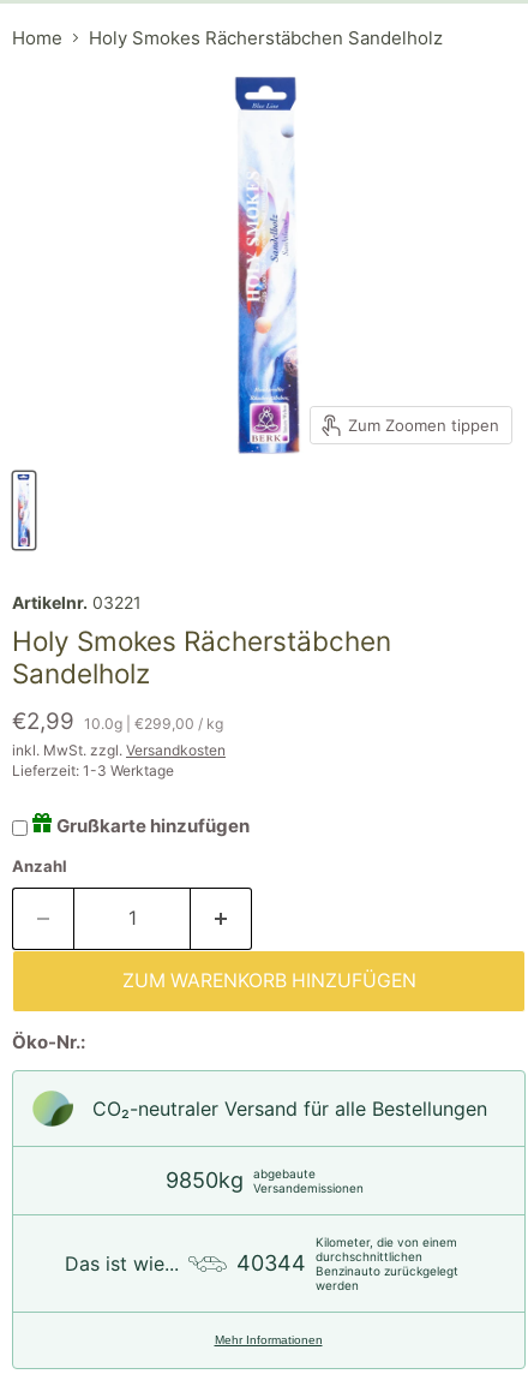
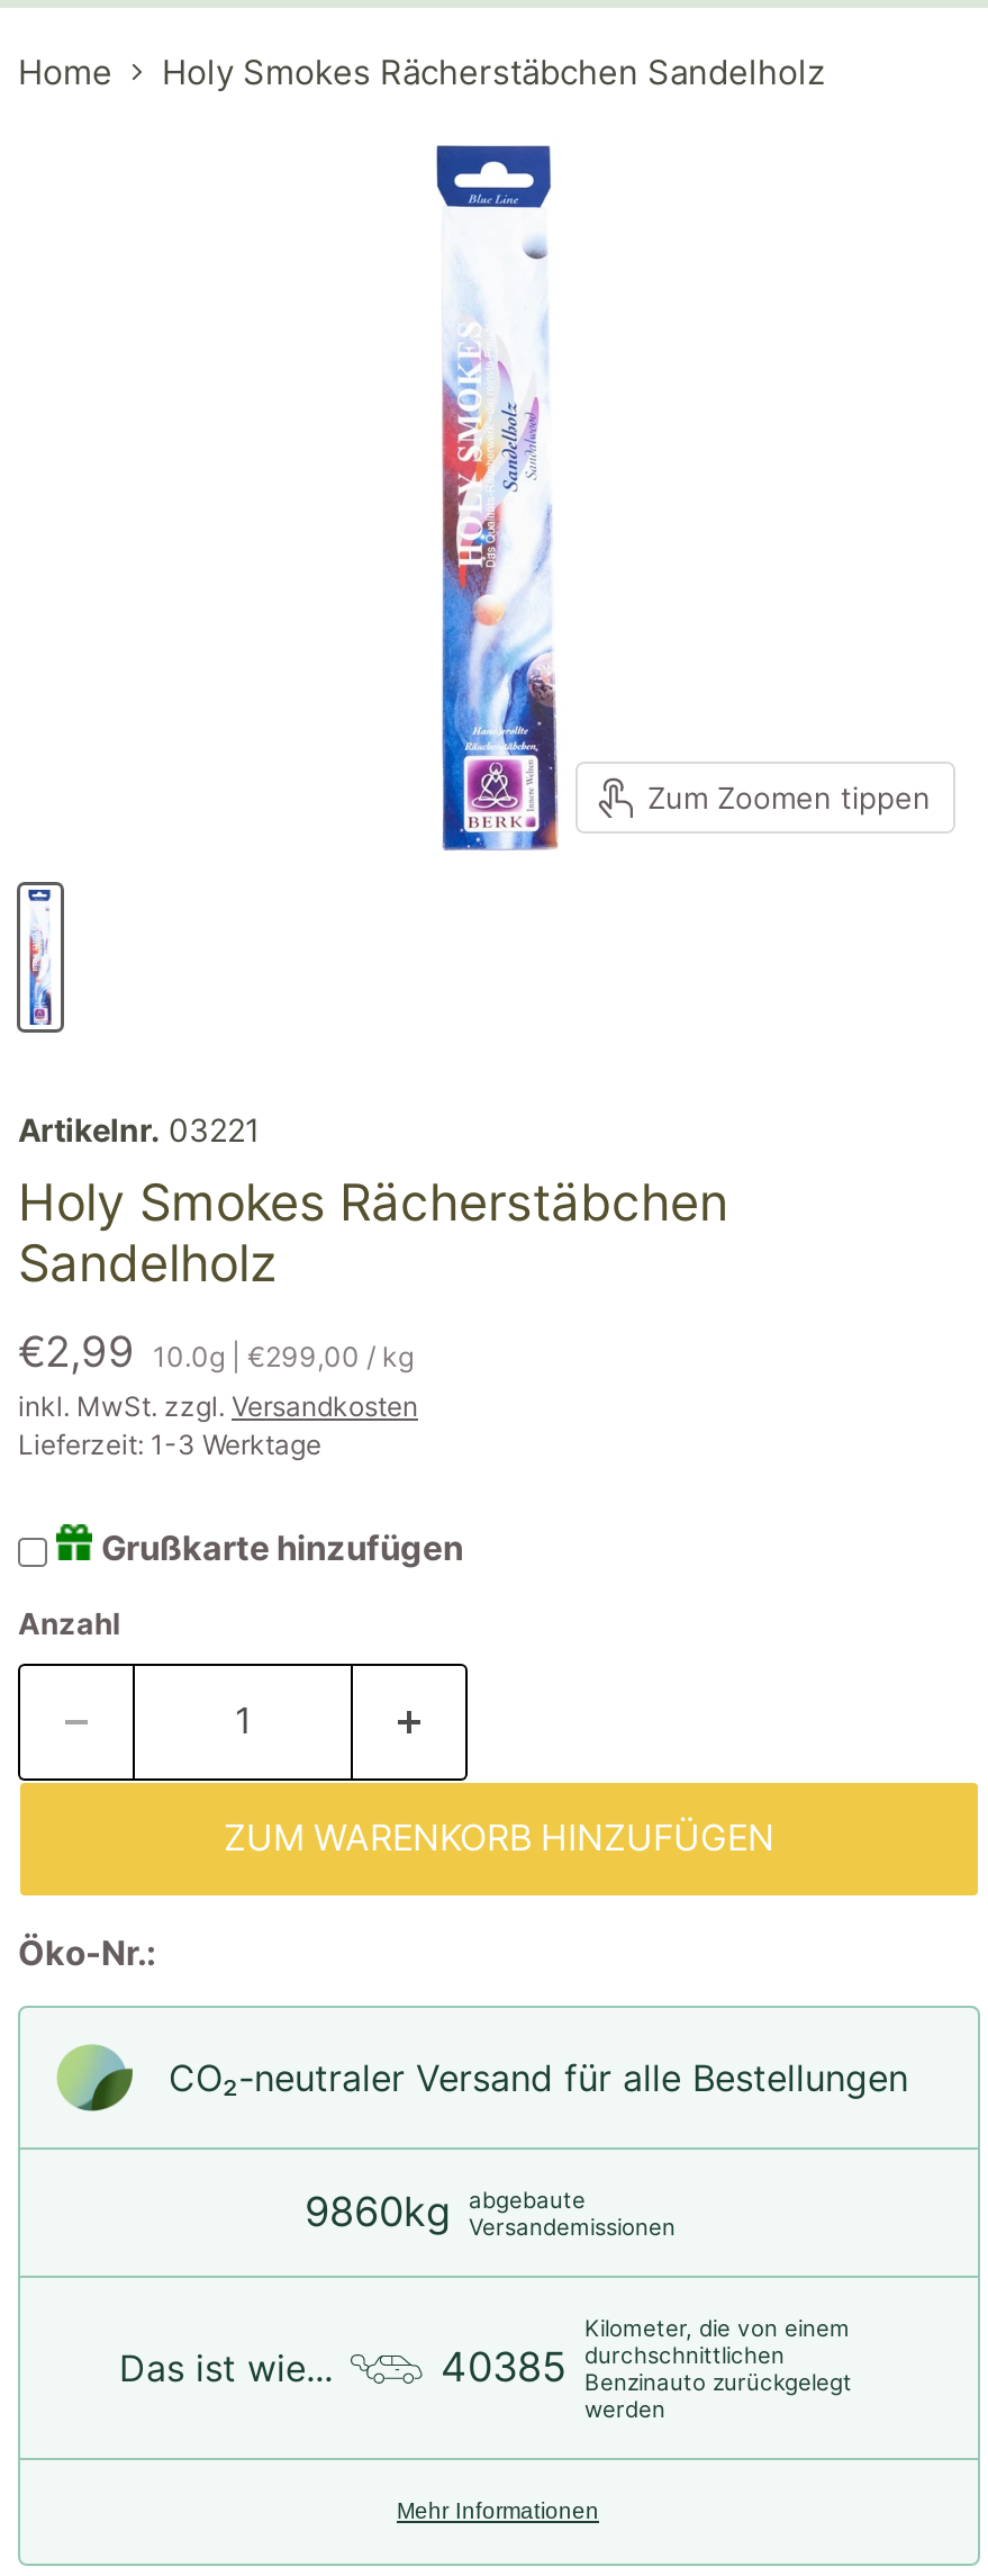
- 9850kg abgebaute Versandemissionen
+ 9860kg abgebaute Versandemissionen

- 40344 durchschnittlichen Benzinauto zurückgelegt
+ 40385 durchschnittlichen Benzinauto zurückgelegt
